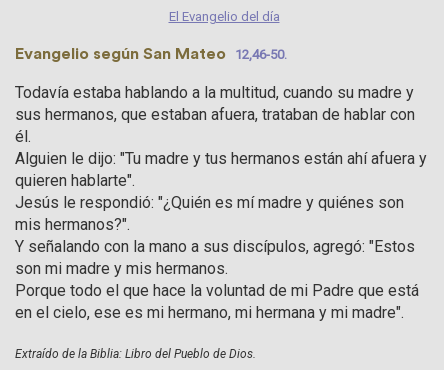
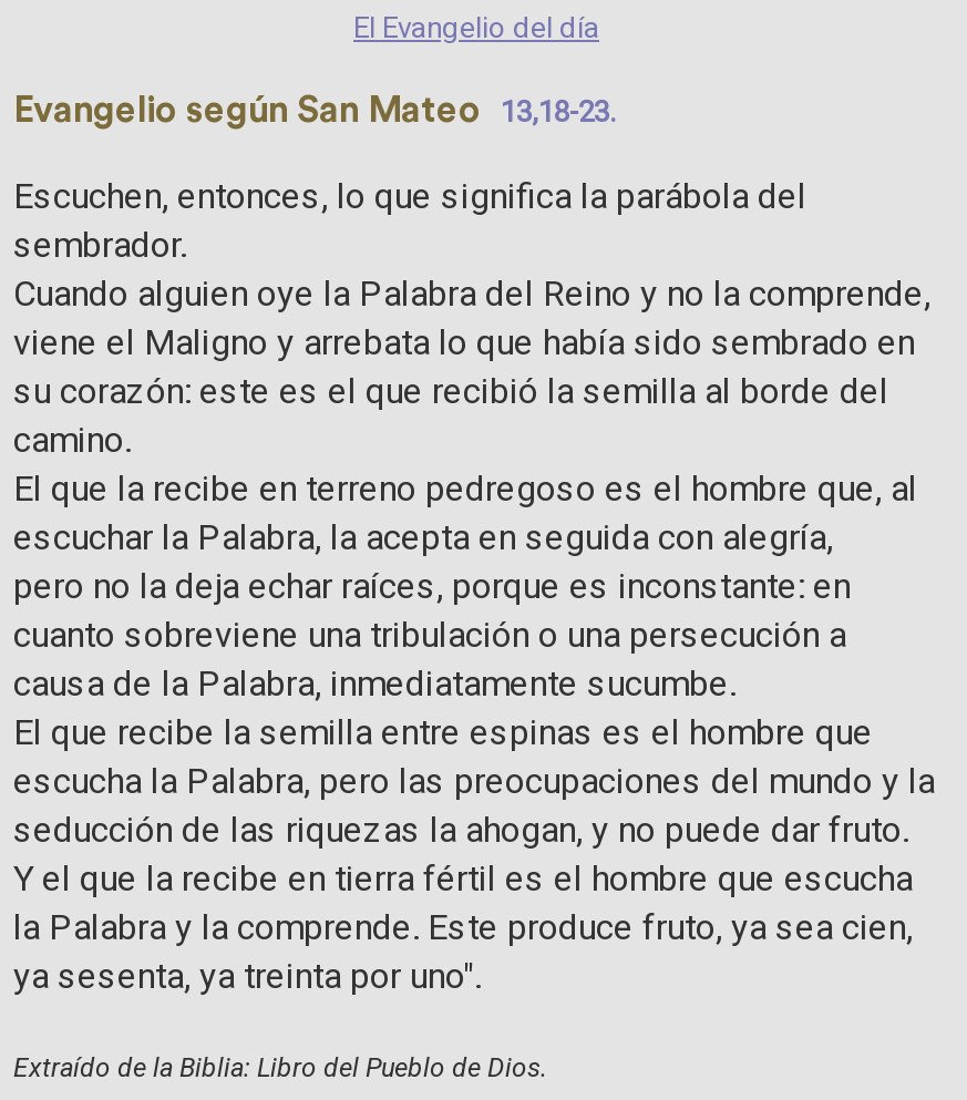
- Evangelio según San Mateo 12,46-50.
+ Evangelio según San Mateo 13,18-23.

- Todavía estaba hablando a la multitud, cuando su madre y
- sus hermanos, que estaban afuera, trataban de hablar con
- él.
- Alguien le dijo: "Tu madre y tus hermanos están ahí afuera y
- quieren hablarte".
- Jesús le respondió: "¿Quién es mí madre y quiénes son
- mis hermanos?".
- Y señalando con la mano a sus discípulos, agregó: "Estos
- son mi madre y mis hermanos.
- Porque todo el que hace la voluntad de mi Padre que está
- en el cielo, ese es mi hermano, mi hermana y mi madre".
+ Escuchen, entonces, lo que significa la parábola del
+ sembrador.
+ Cuando alguien oye la Palabra del Reino y no la comprende,
+ viene el Maligno y arrebata lo que había sido sembrado en
+ su corazón: este es el que recibió la semilla al borde del
+ camino.
+ El que la recibe en terreno pedregoso es el hombre que, al
+ escuchar la Palabra, la acepta en seguida con alegría,
+ pero no la deja echar raíces, porque es inconstante: en
+ cuanto sobreviene una tribulación o una persecución a
+ causa de la Palabra, inmediatamente sucumbe.
+ El que recibe la semilla entre espinas es el hombre que
+ escucha la Palabra, pero las preocupaciones del mundo y la
+ seducción de las riquezas la ahogan, y no puede dar fruto.
+ Y el que la recibe en tierra fértil es el hombre que escucha
+ la Palabra y la comprende. Este produce fruto, ya sea cien,
+ ya sesenta, ya treinta por uno".
